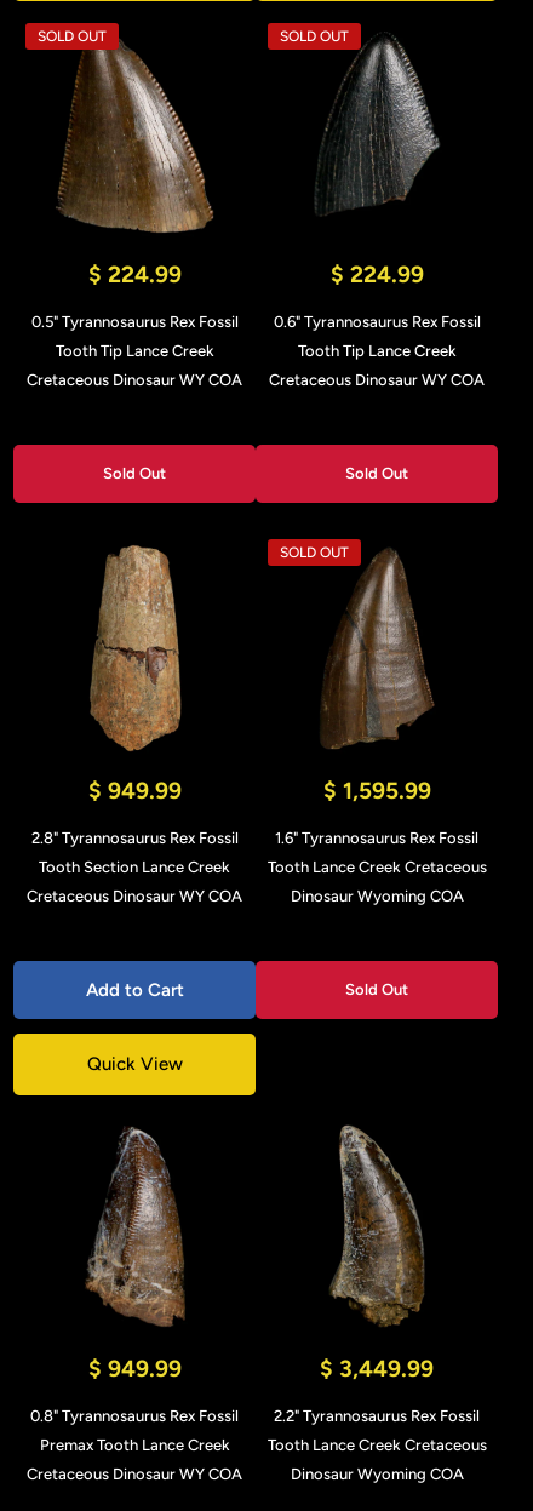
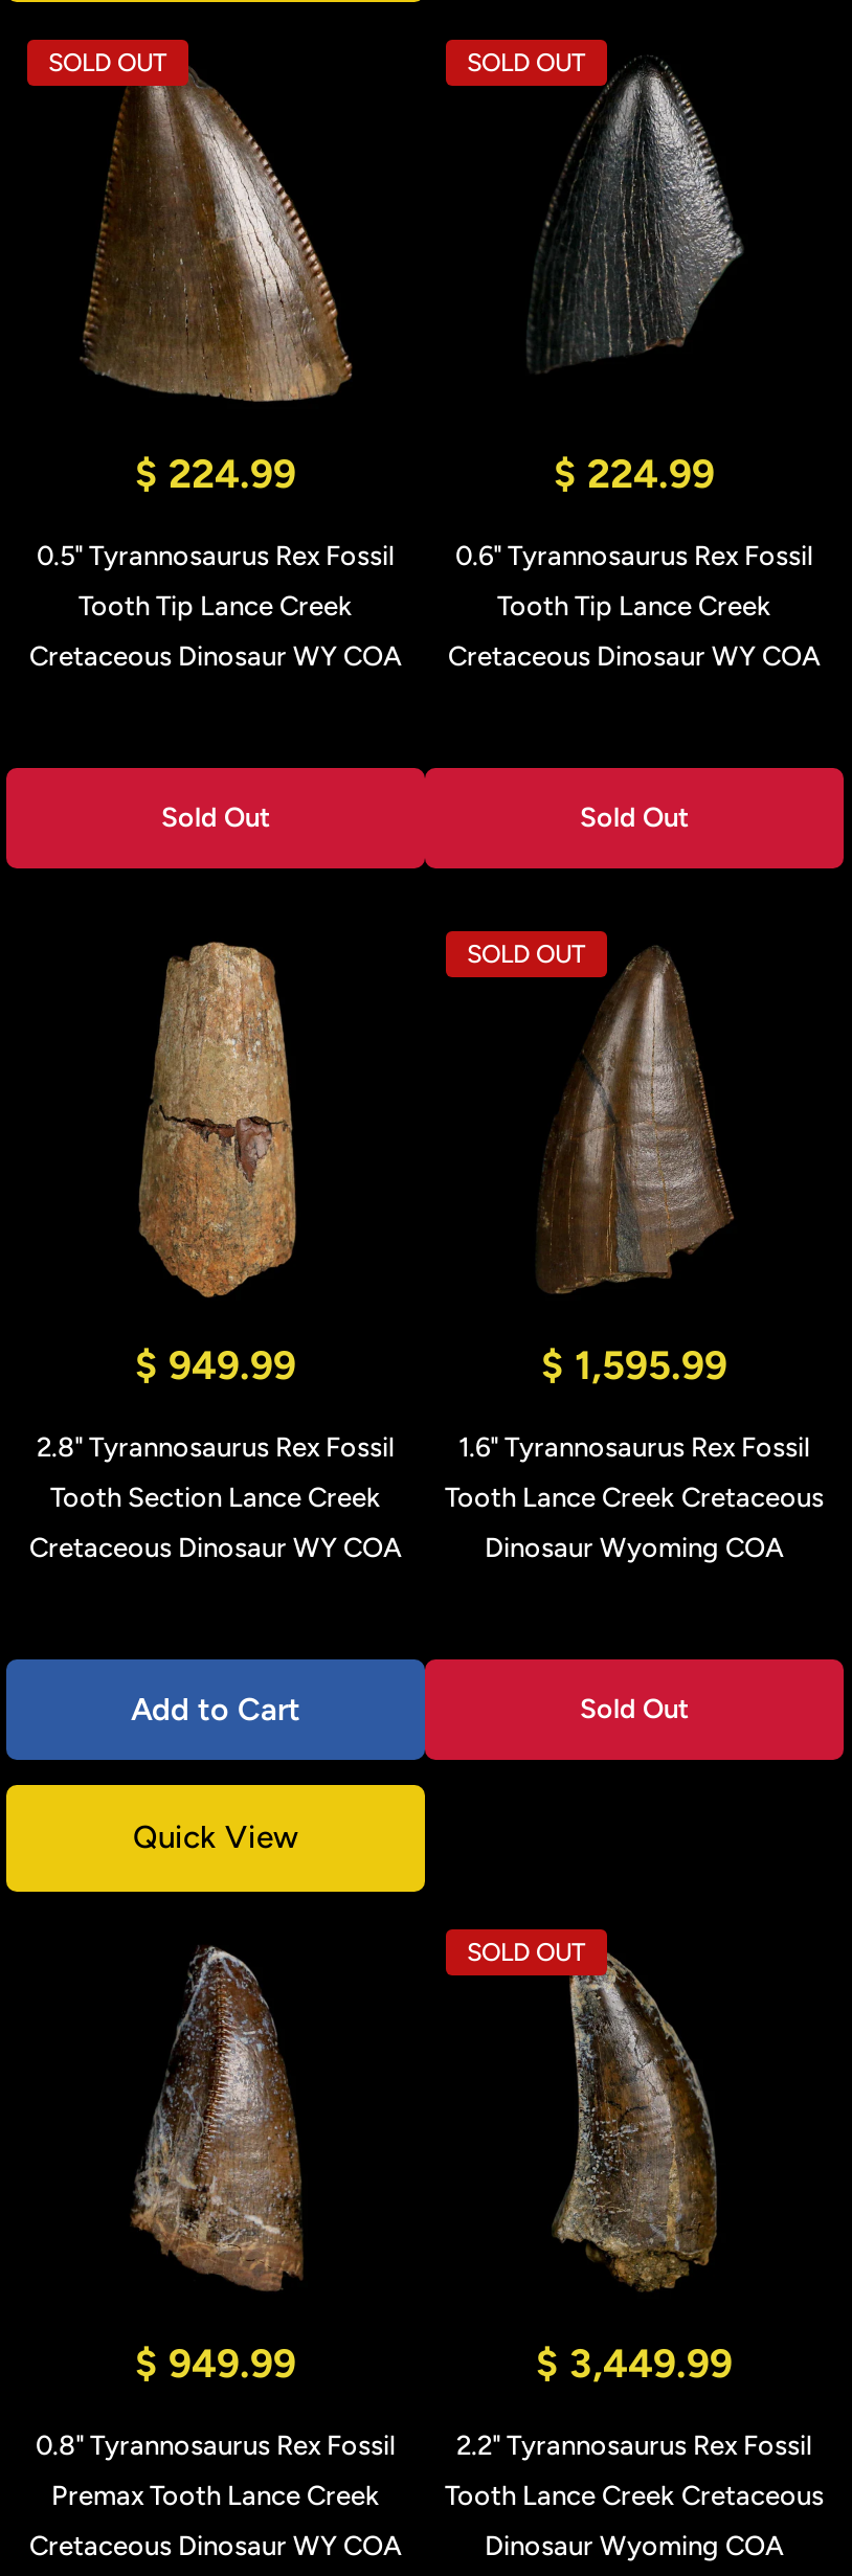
+ SOLD OUT
